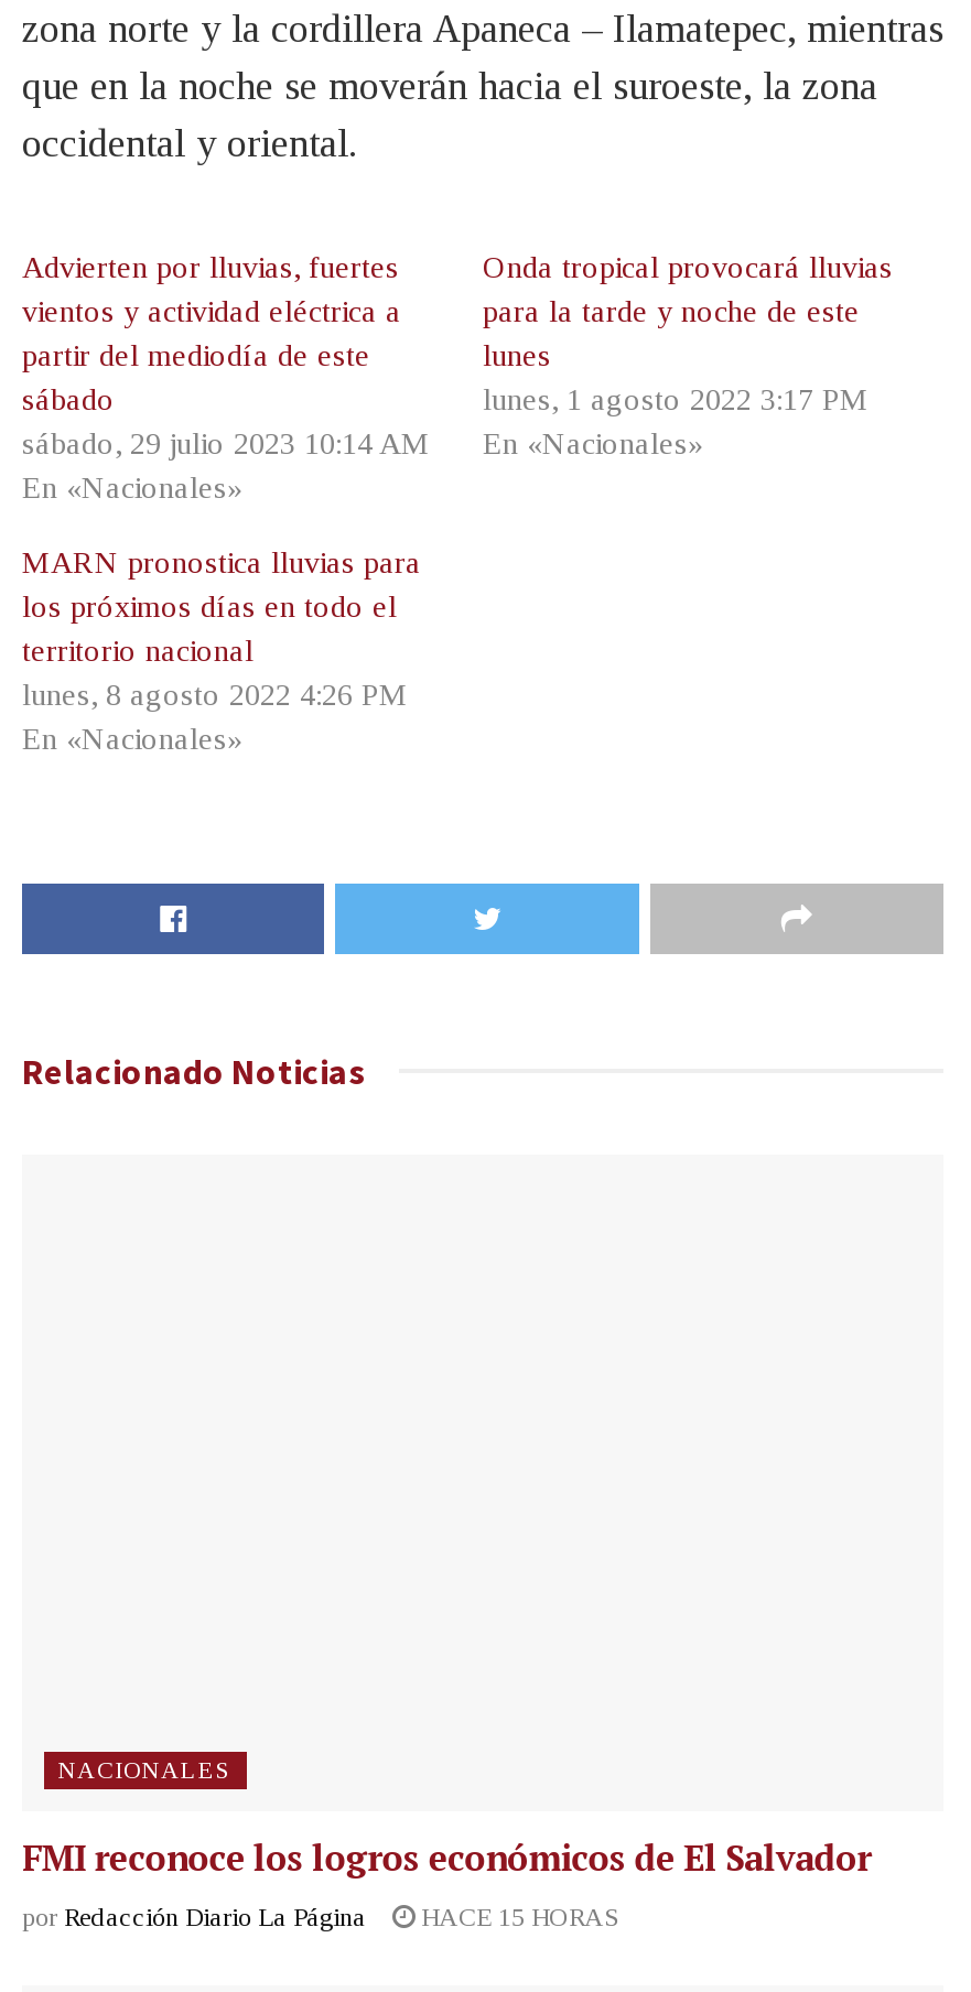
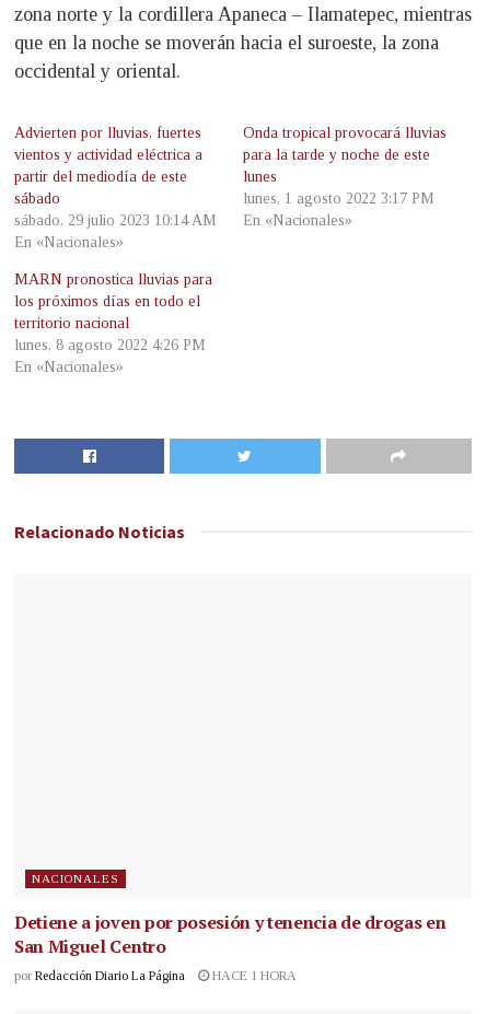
- FMI reconoce los logros económicos de El Salvador
+ Detiene a joven por posesión y tenencia de drogas en
+ San Miguel Centro

- por Redacción Diario La Página HACE 15 HORAS
+ por Redacción Diario La Página HACE 1 HORA
